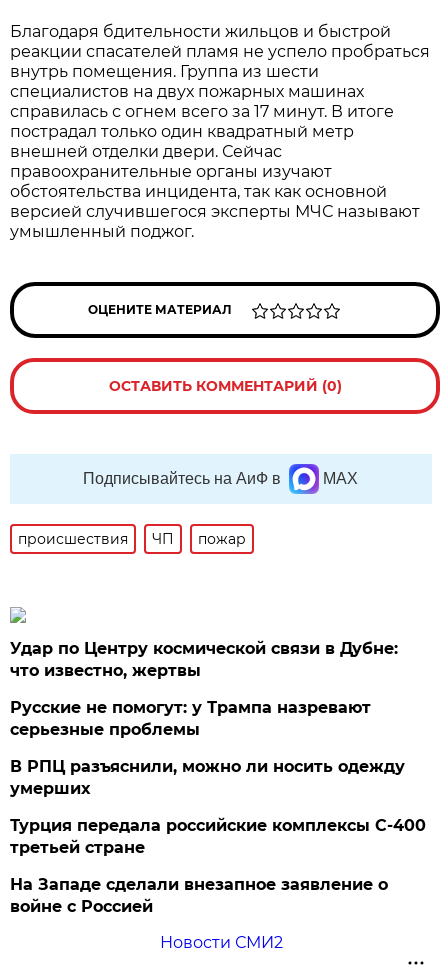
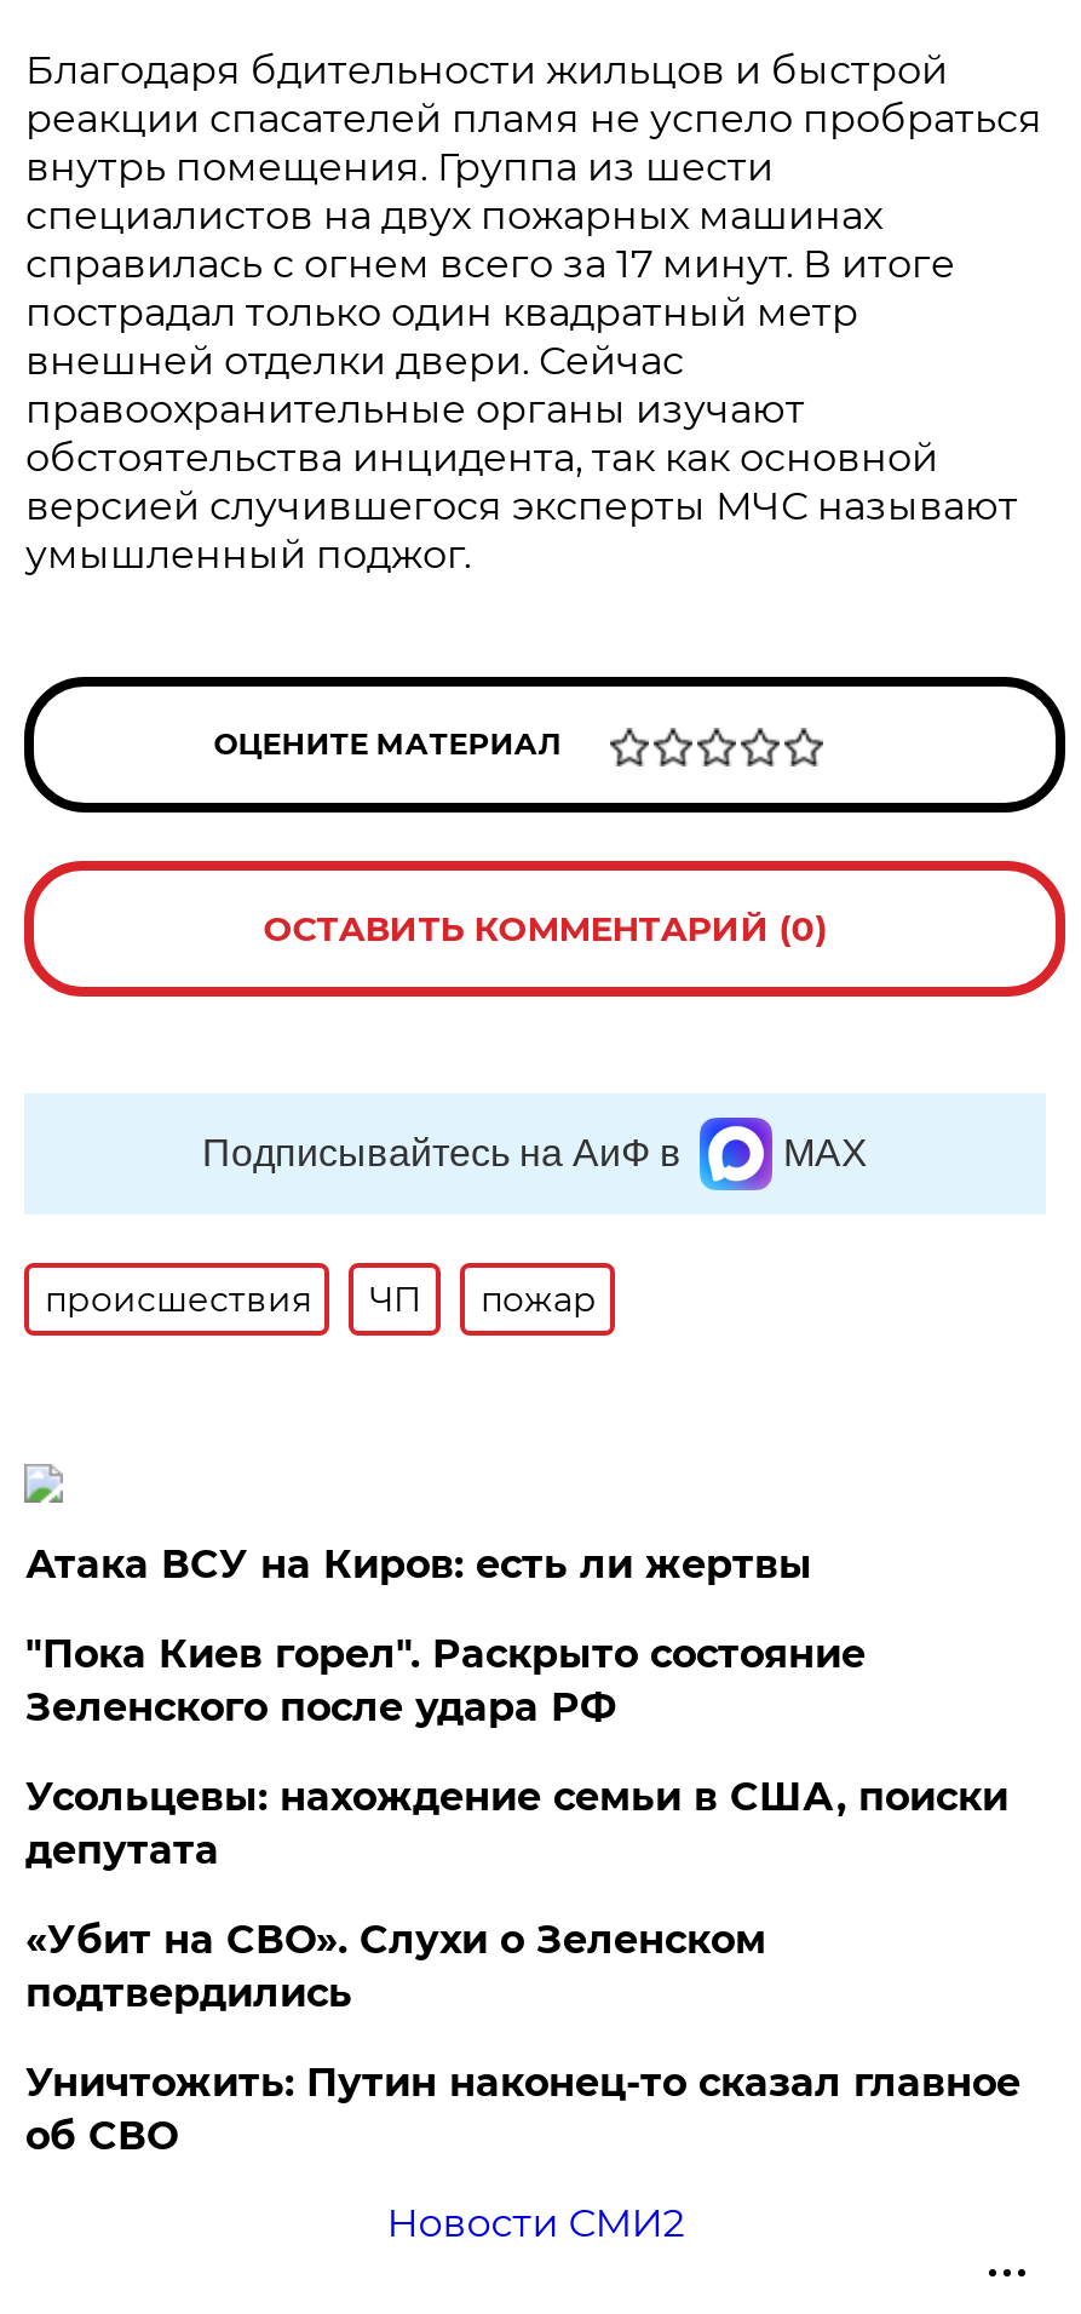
- Удар по Центру космической связи в Дубне:
- что известно, жертвы
+ Атака ВСУ на Киров: есть ли жертвы

- Русские не помогут: у Трампа назревают
- серьезные проблемы
+ "Пока Киев горел". Раскрыто состояние
+ Зеленского после удара РФ

- В РПЦ разъяснили, можно ли носить одежду
- умерших
+ Усольцевы: нахождение семьи в США, поиски
+ депутата

- Турция передала российские комплексы С-400
- третьей стране
+ «Убит на СВО». Слухи о Зеленском
+ подтвердились

- На Западе сделали внезапное заявление о
- войне с Россией
+ Уничтожить: Путин наконец-то сказал главное
+ об СВО
